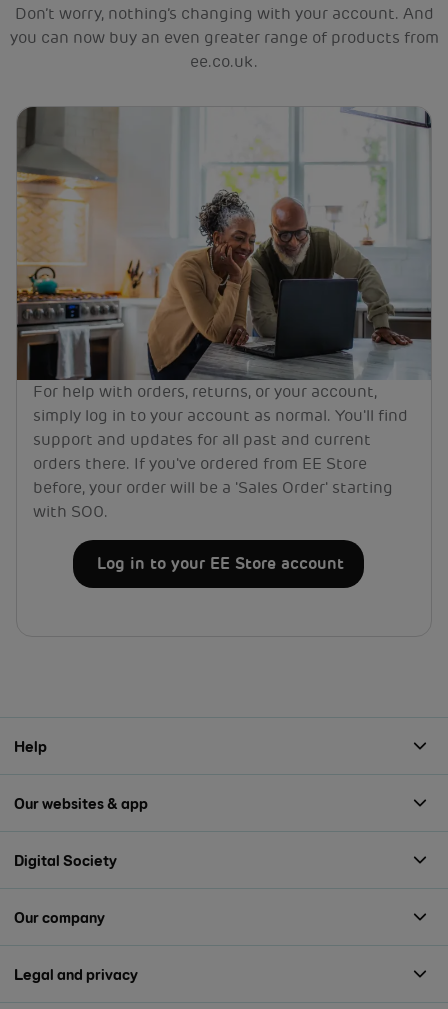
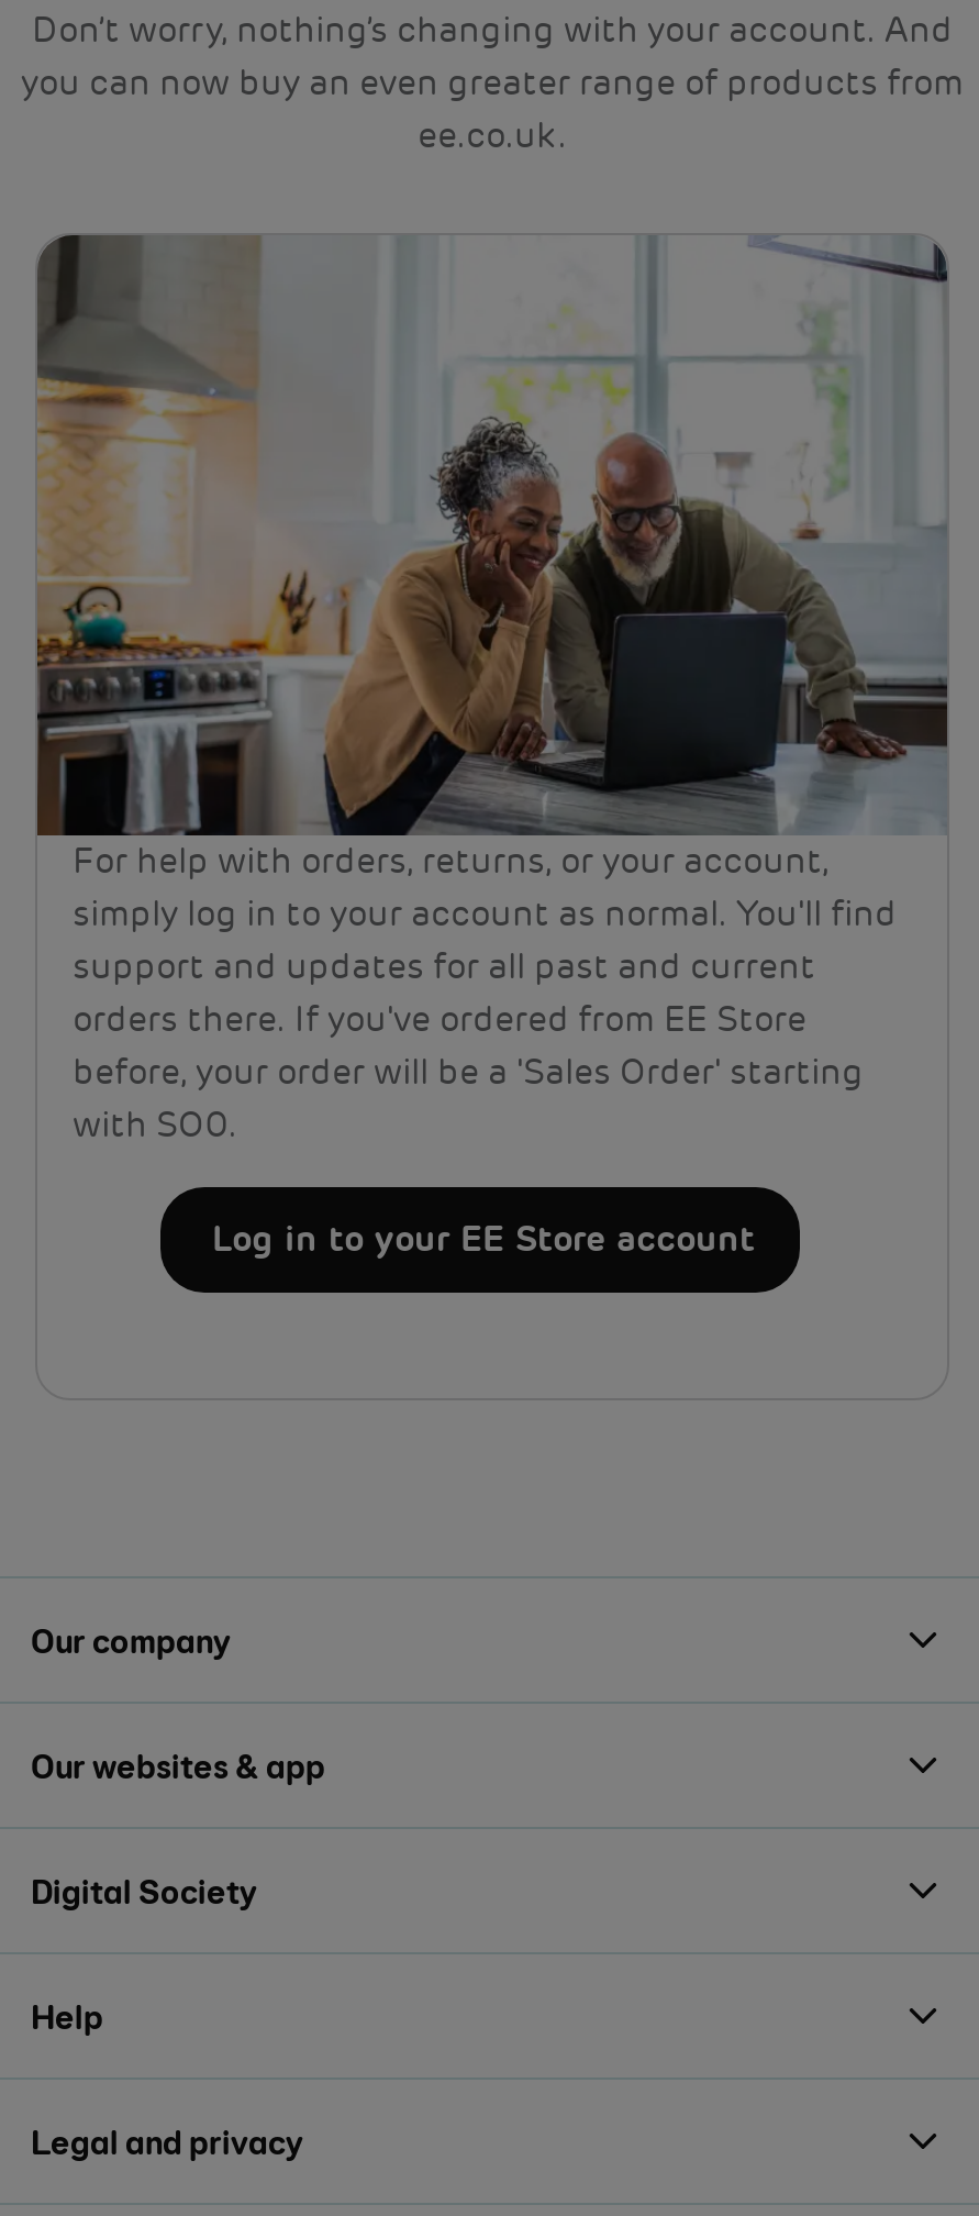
moved down: Help

moved up: Our company
